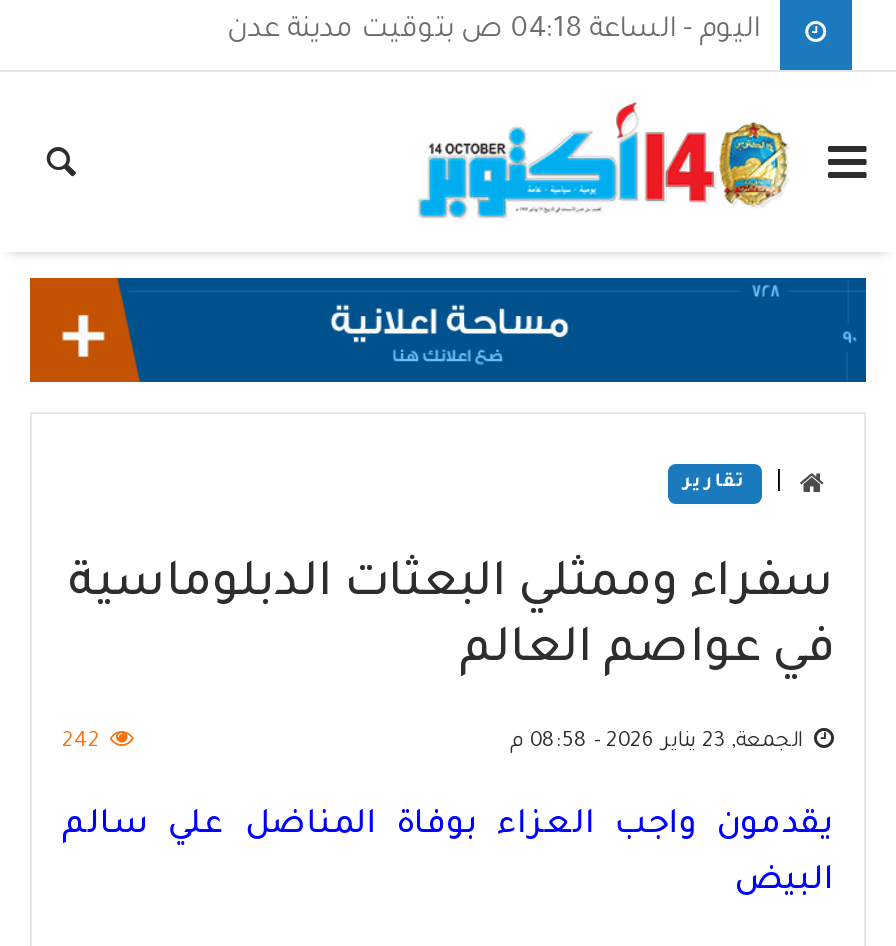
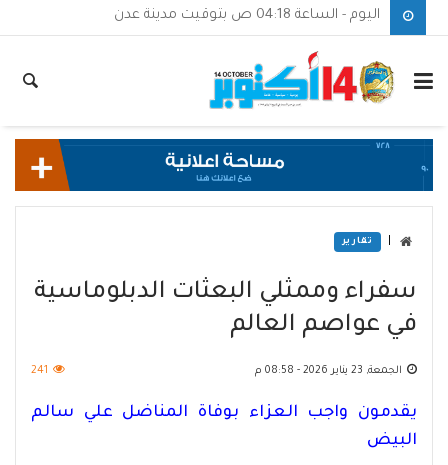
- 242
+ 241
